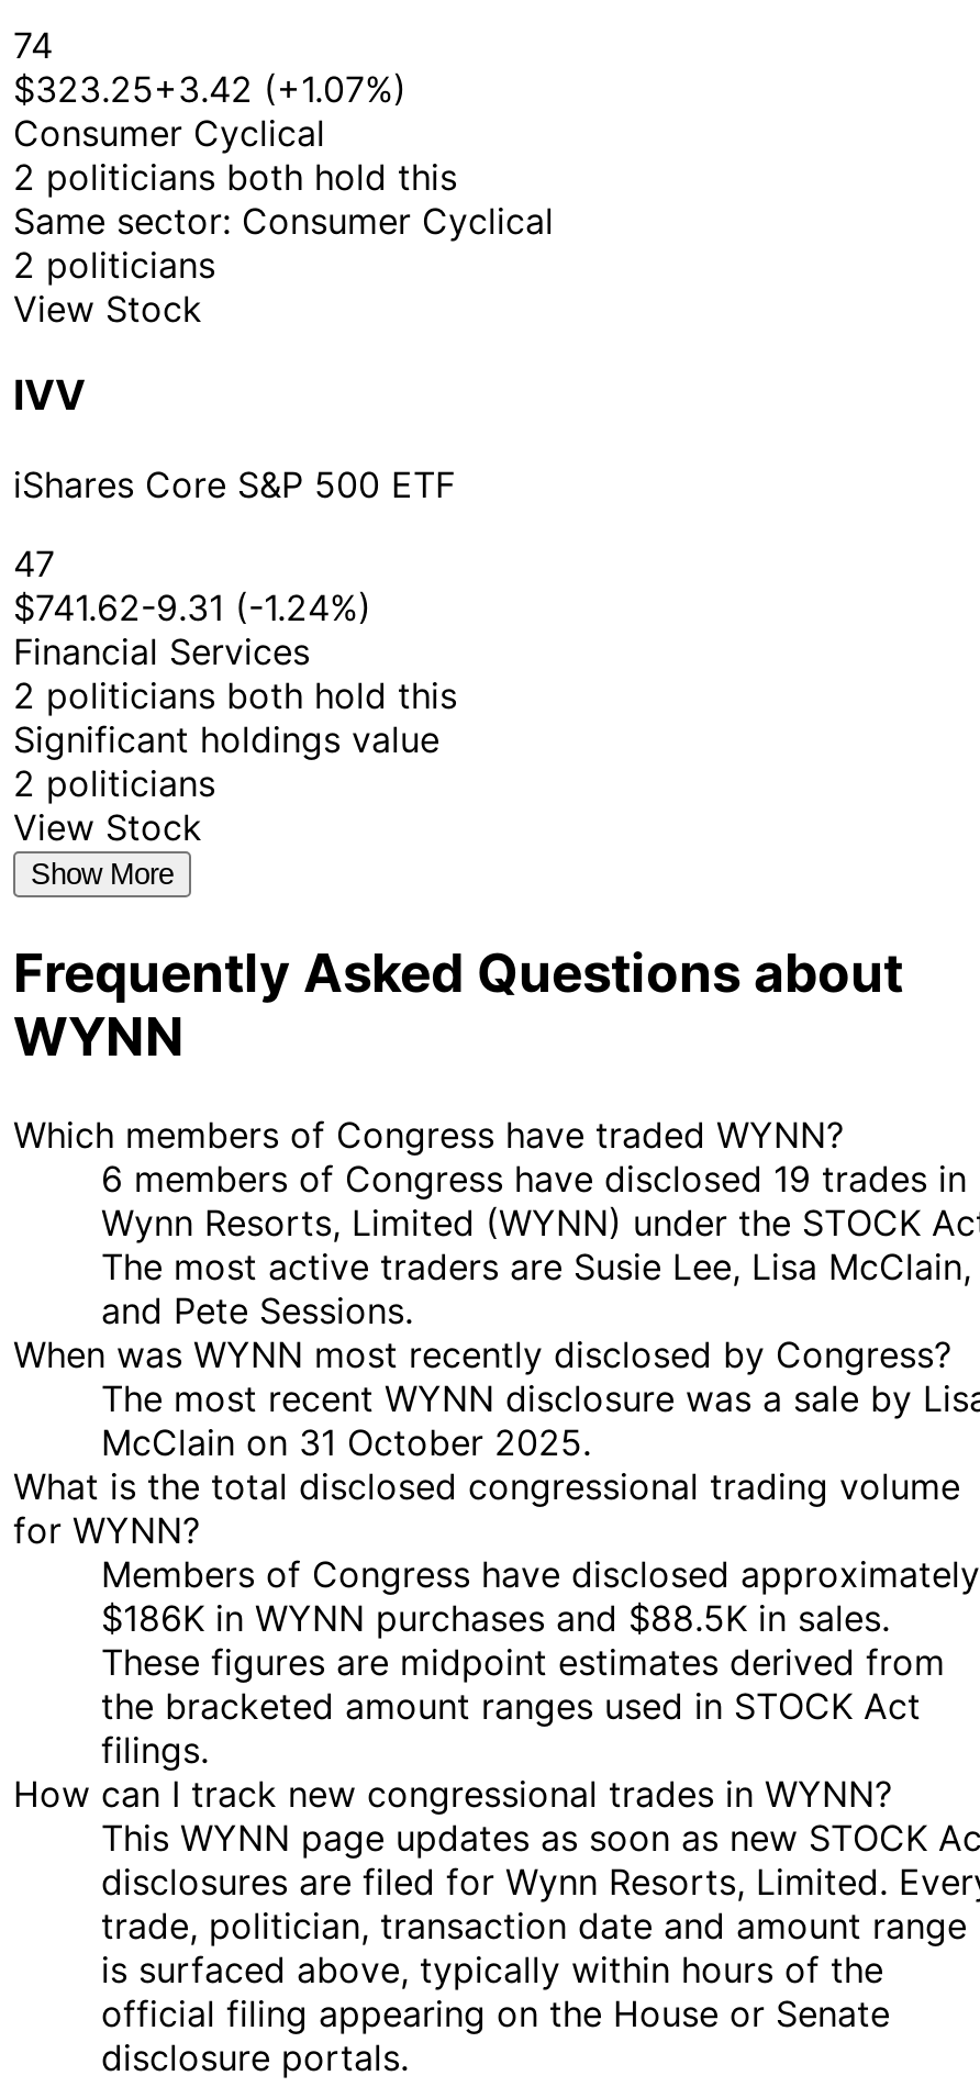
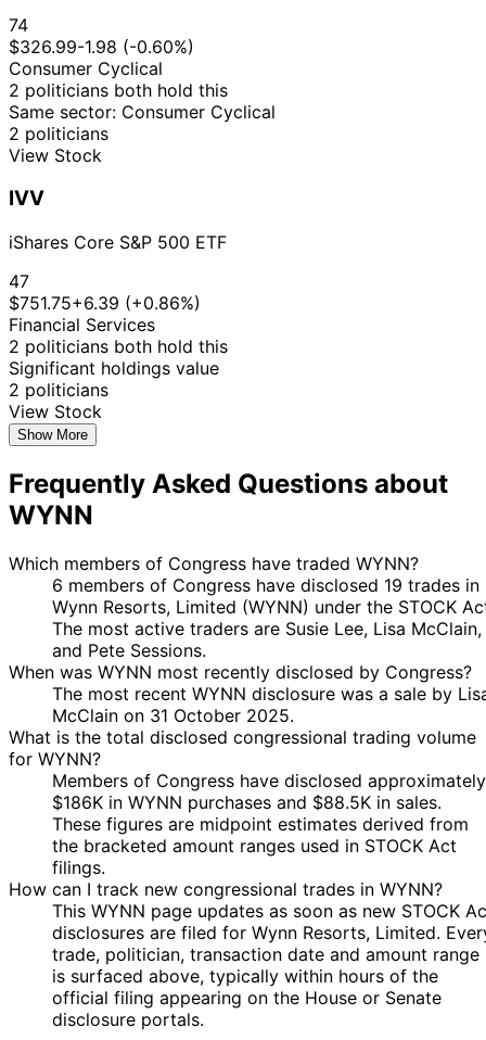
- $323.25+3.42 (+1.07%)
+ $326.99-1.98 (-0.60%)

- $741.62-9.31 (-1.24%)
+ $751.75+6.39 (+0.86%)
